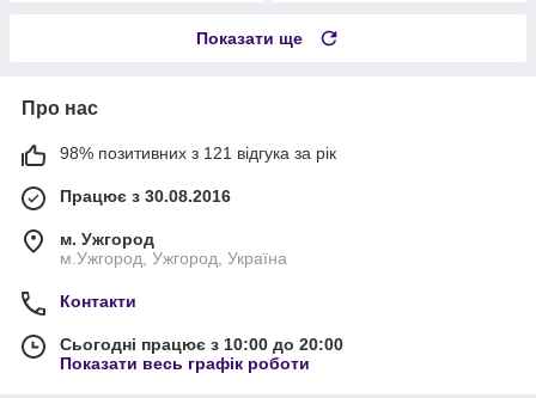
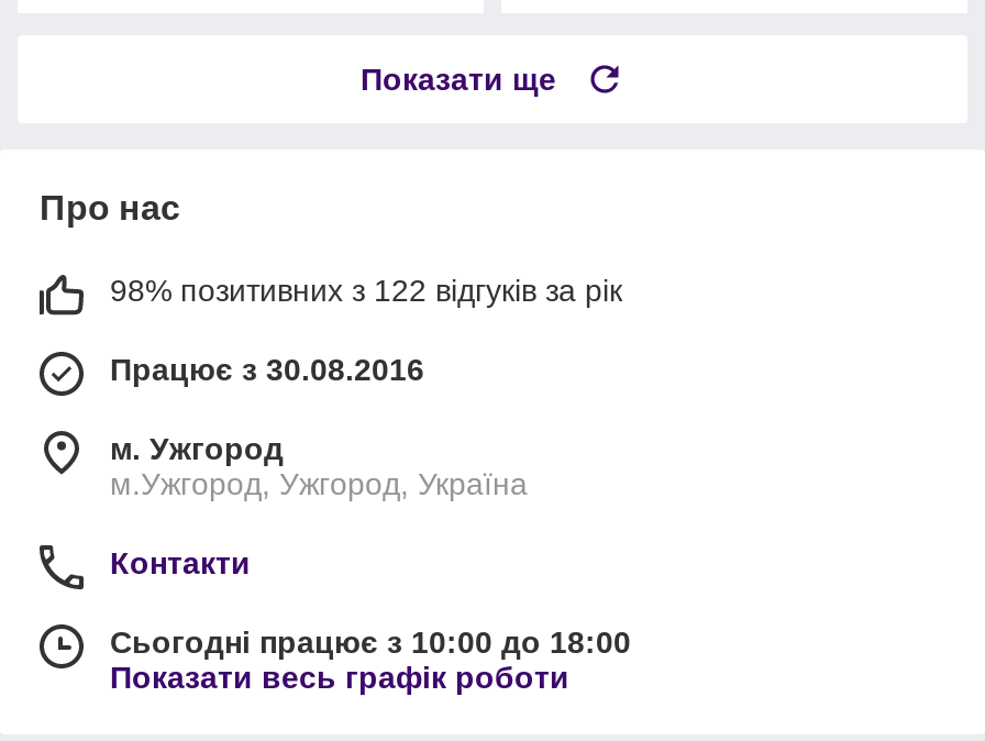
- 98% позитивних з 121 відгука за рік
+ 98% позитивних з 122 відгуків за рік

- Сьогодні працює з 10:00 до 20:00
+ Сьогодні працює з 10:00 до 18:00
